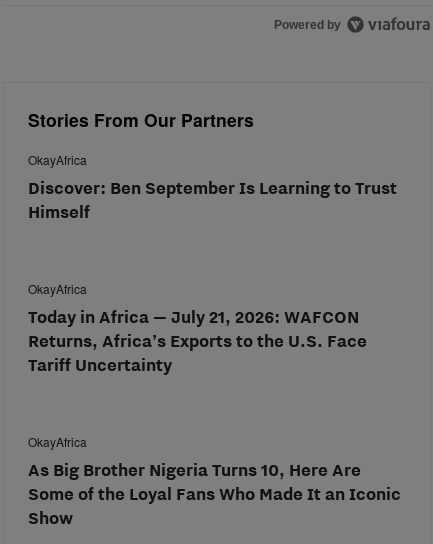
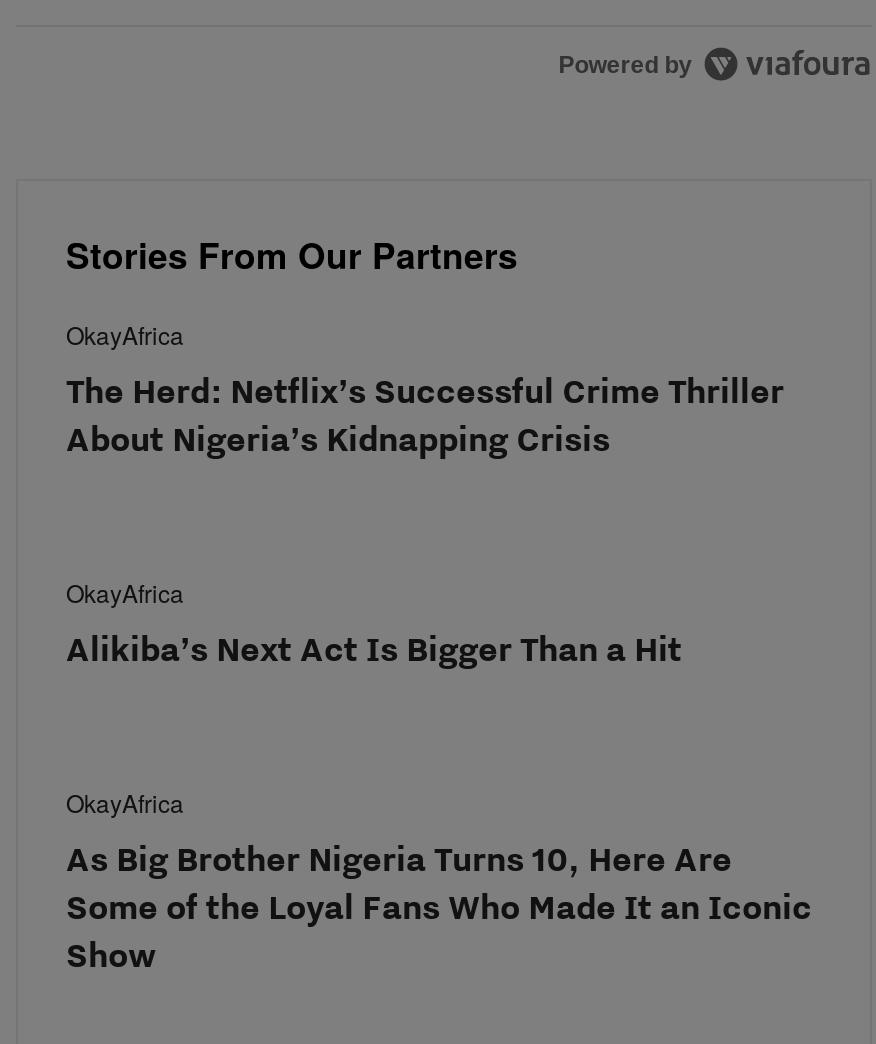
- Discover: Ben September Is Learning to Trust
- Himself
+ The Herd: Netflix’s Successful Crime Thriller
+ About Nigeria’s Kidnapping Crisis

- Today in Africa — July 21, 2026: WAFCON
- Returns, Africa’s Exports to the U.S. Face
- Tariff Uncertainty
+ Alikiba’s Next Act Is Bigger Than a Hit
